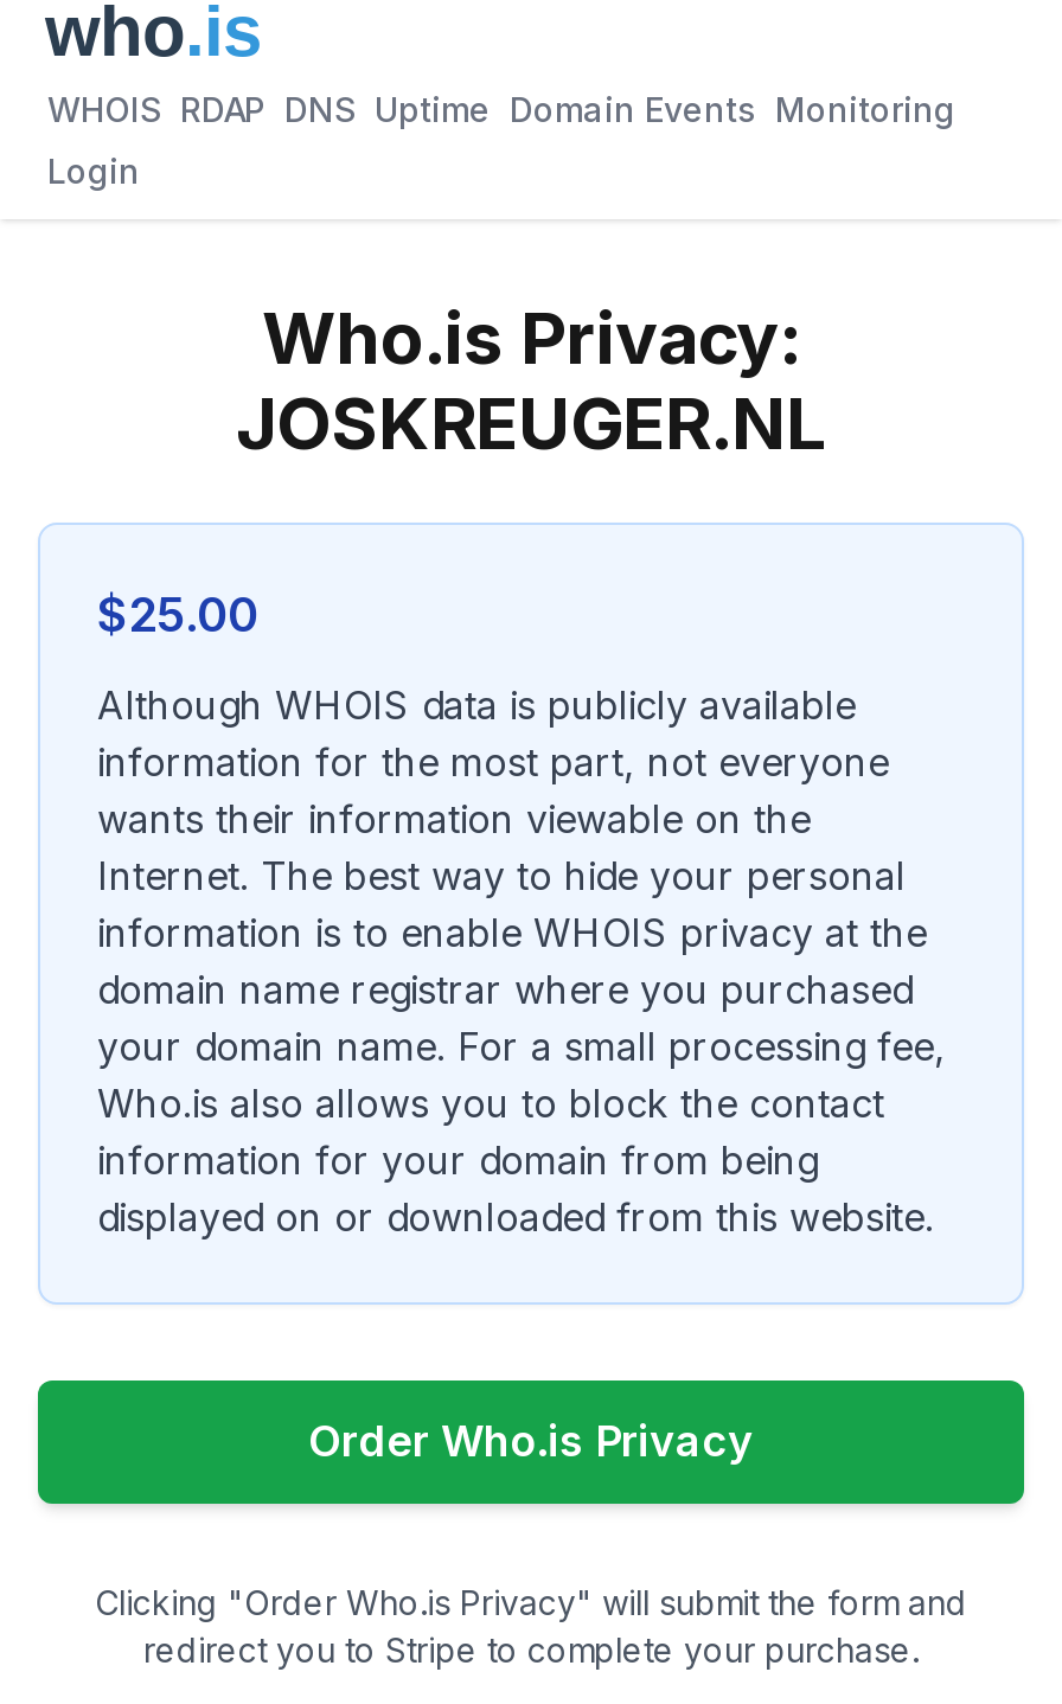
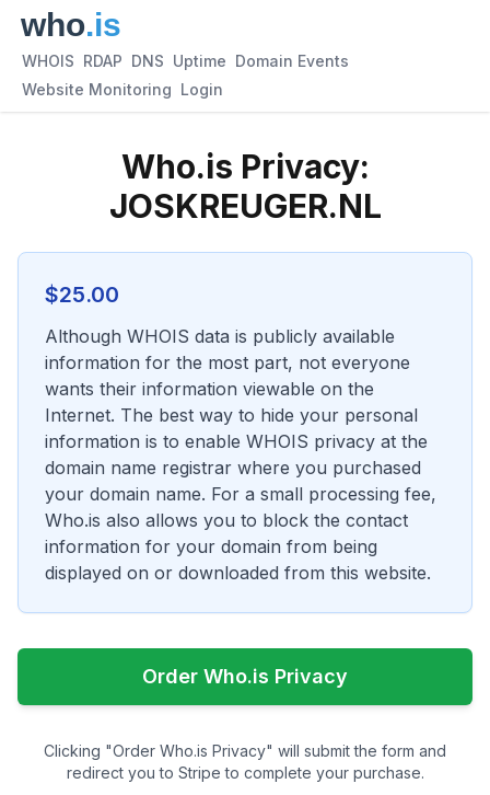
- WHOIS RDAP DNS Uptime Domain Events Monitoring
+ WHOIS RDAP DNS Uptime Domain Events

- Login
+ Website Monitoring Login
